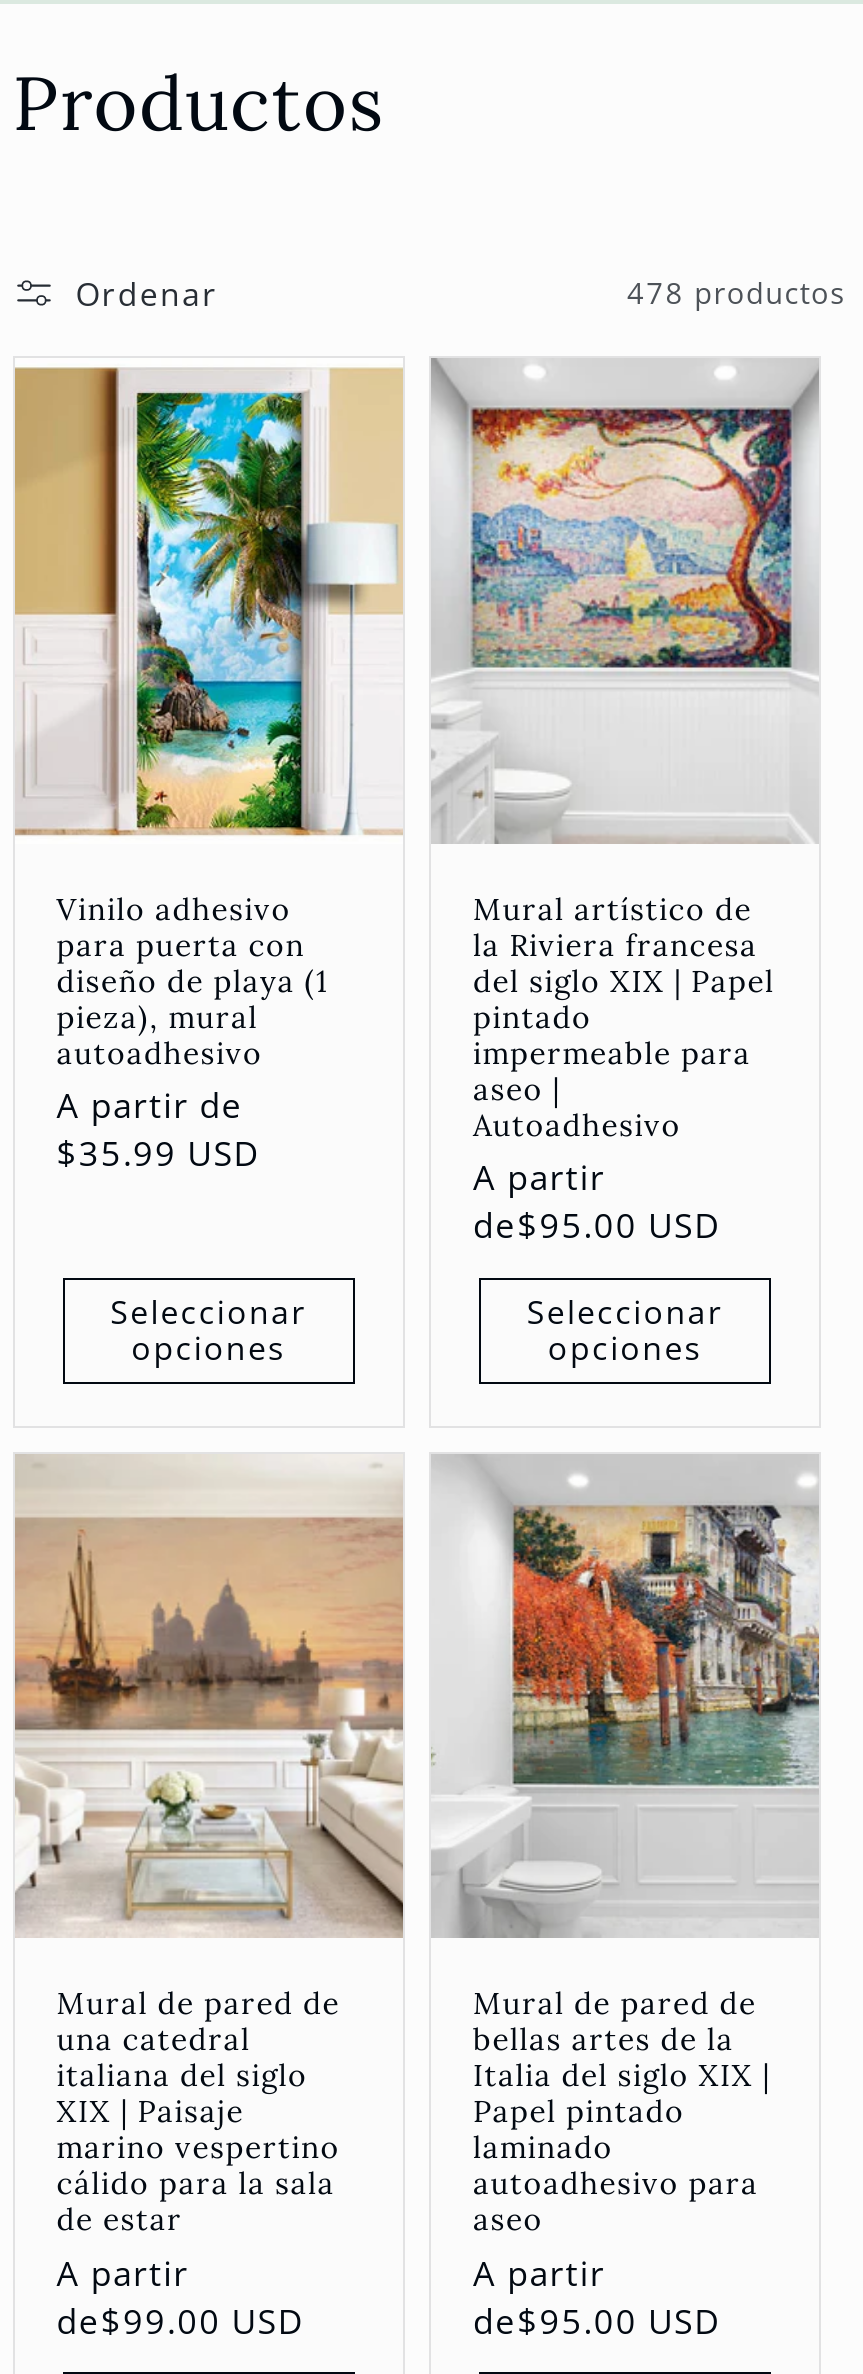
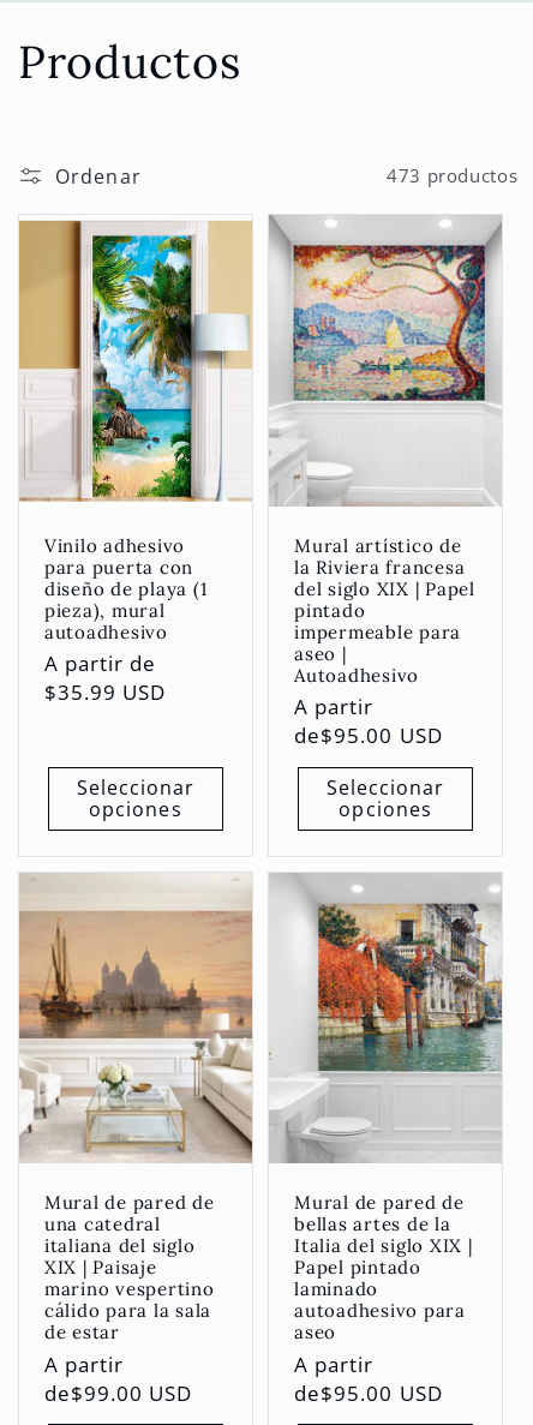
- 478 productos
+ 473 productos
